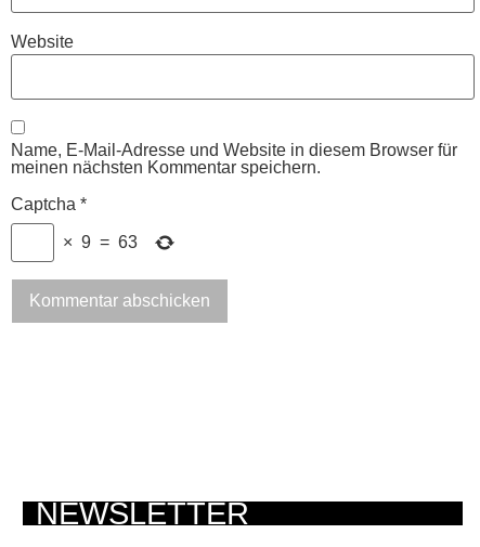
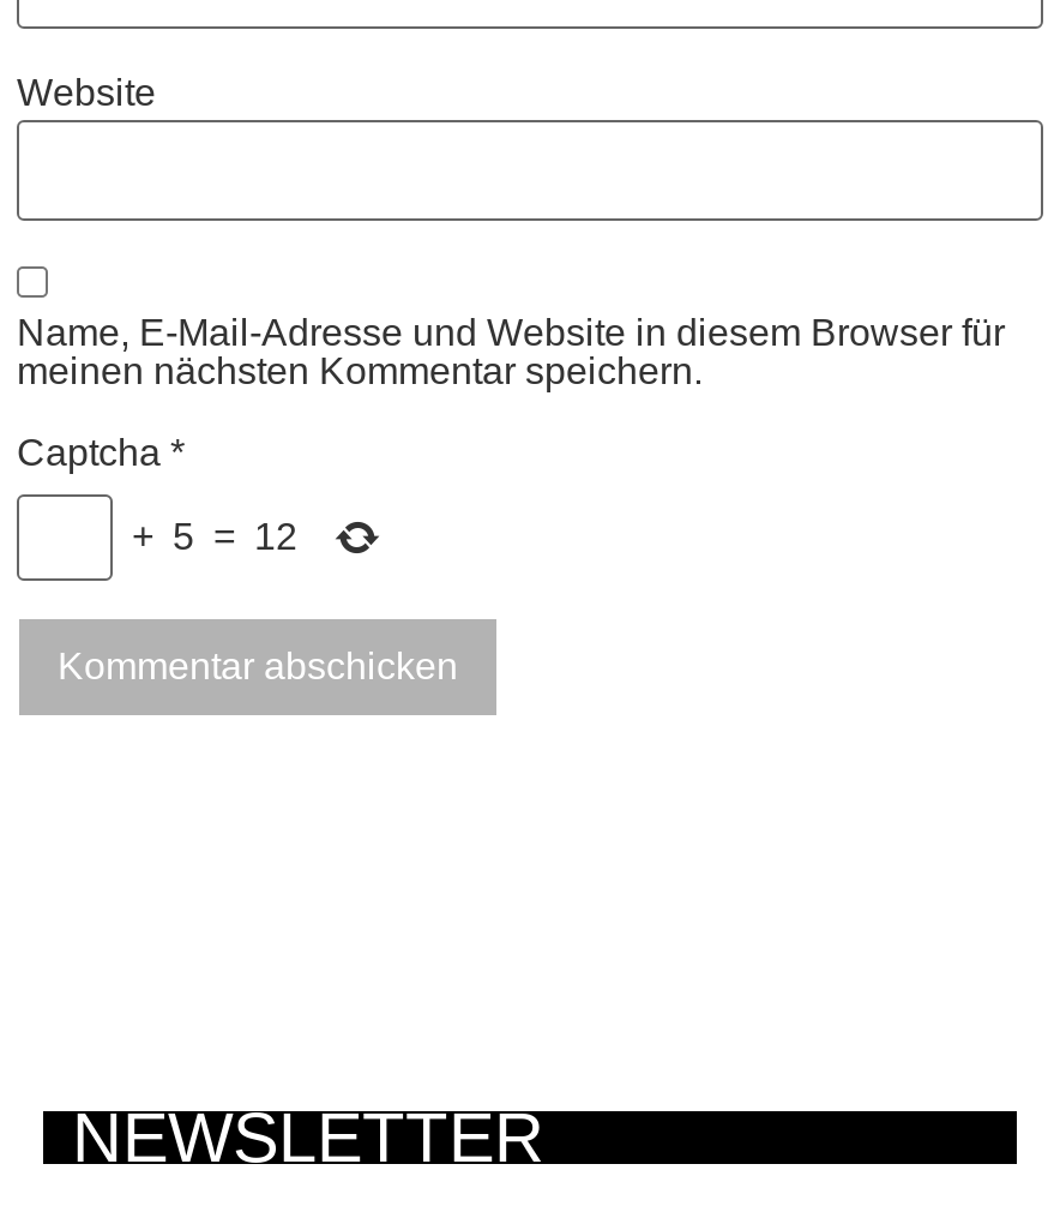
- × 9 = 63
+ + 5 = 12
